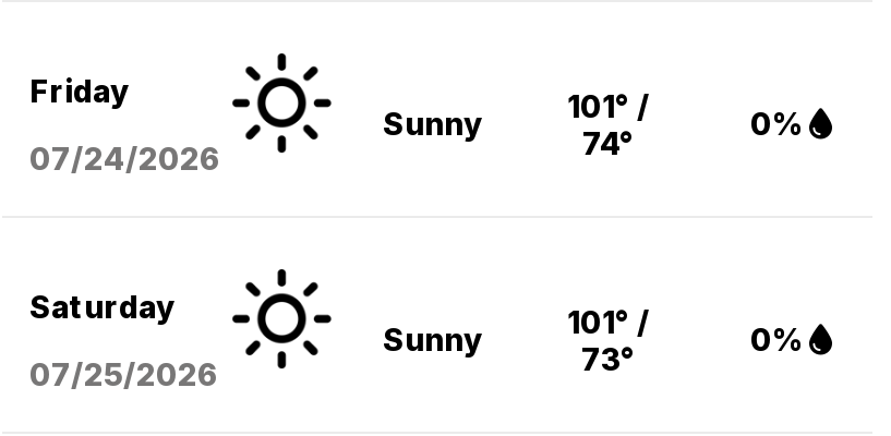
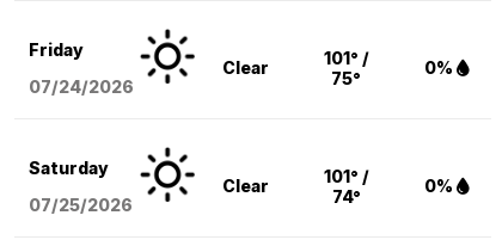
- Sunny
+ Clear

- 74°
+ 75°

- Sunny
+ Clear

- 73°
+ 74°
